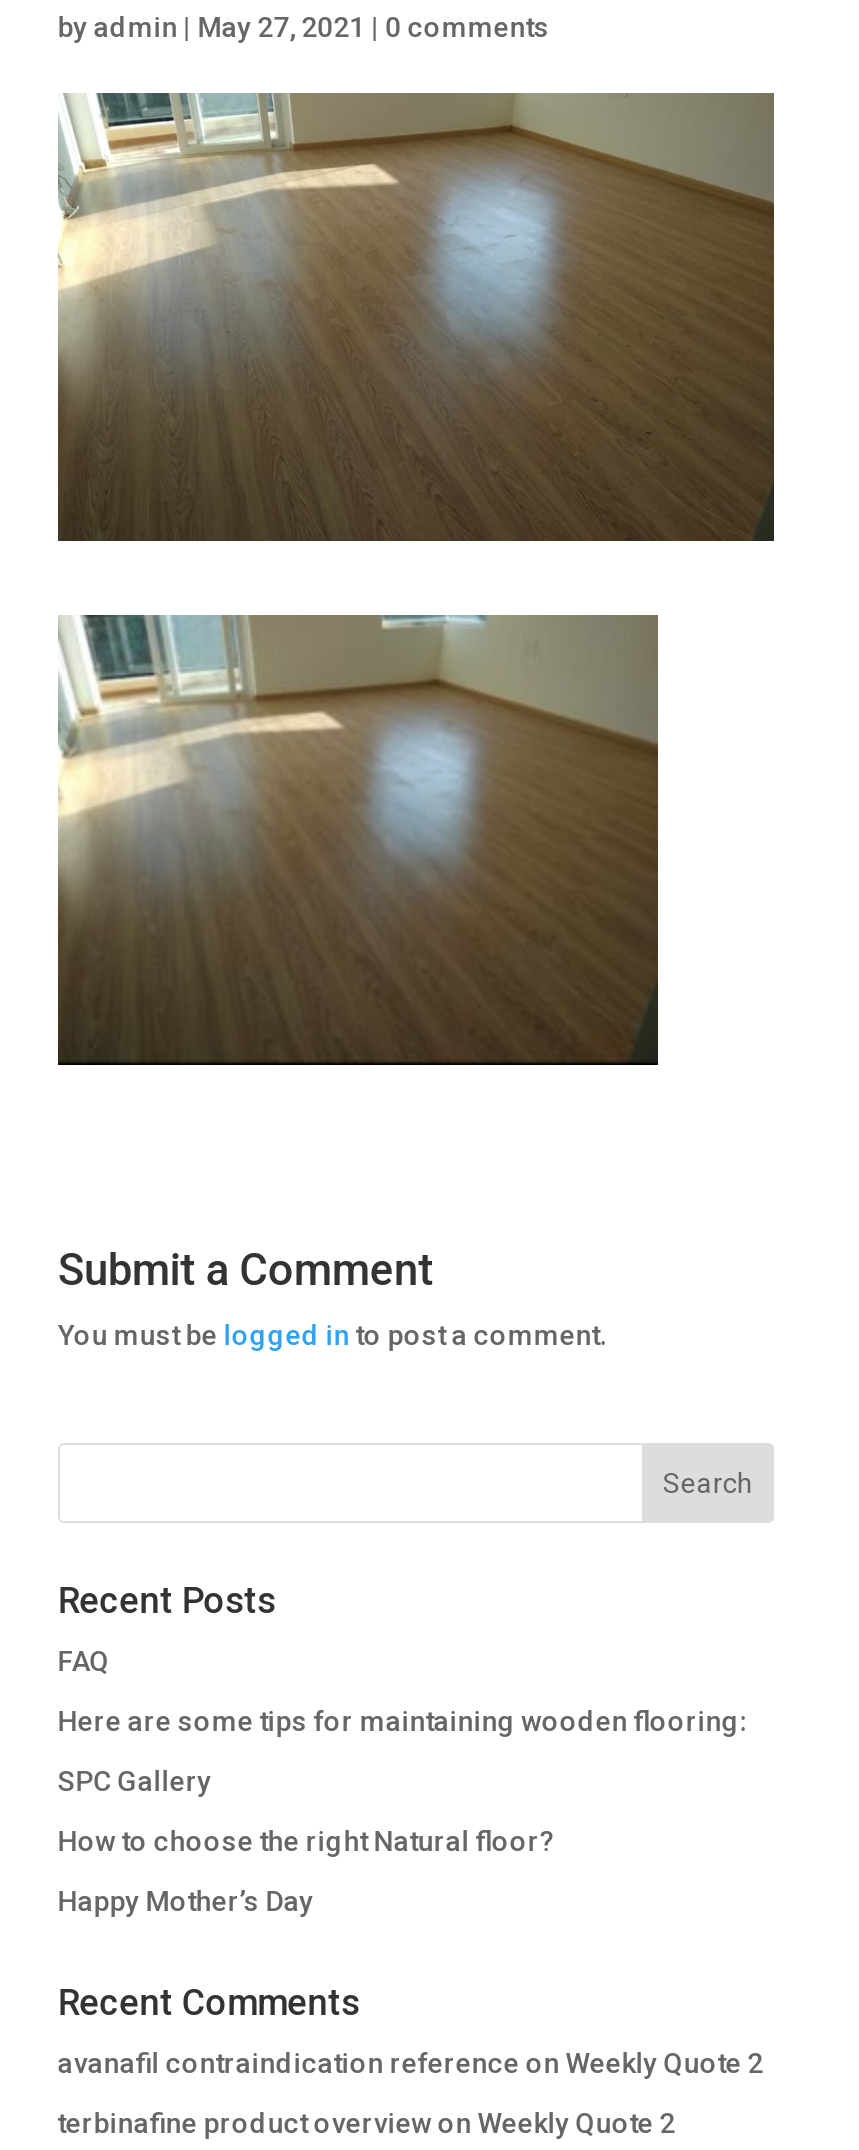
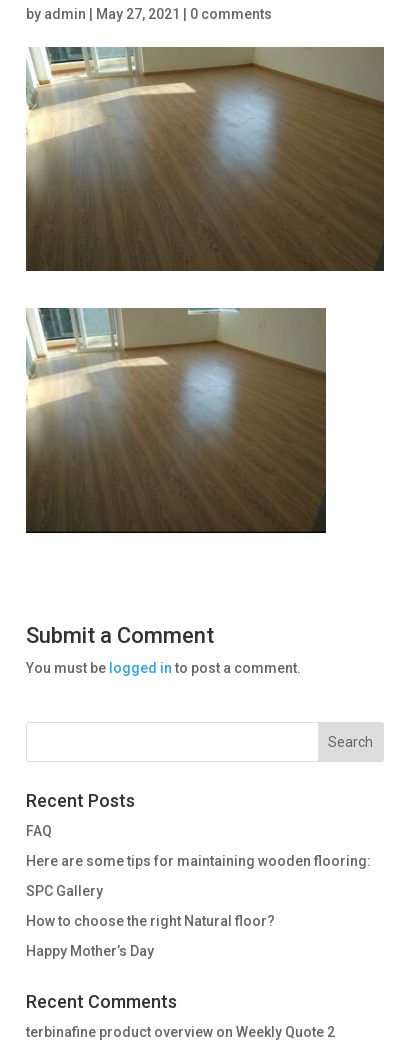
- avanafil contraindication reference on Weekly Quote 2
